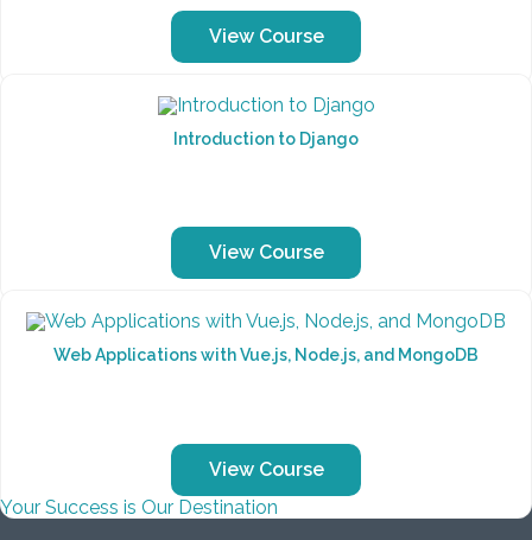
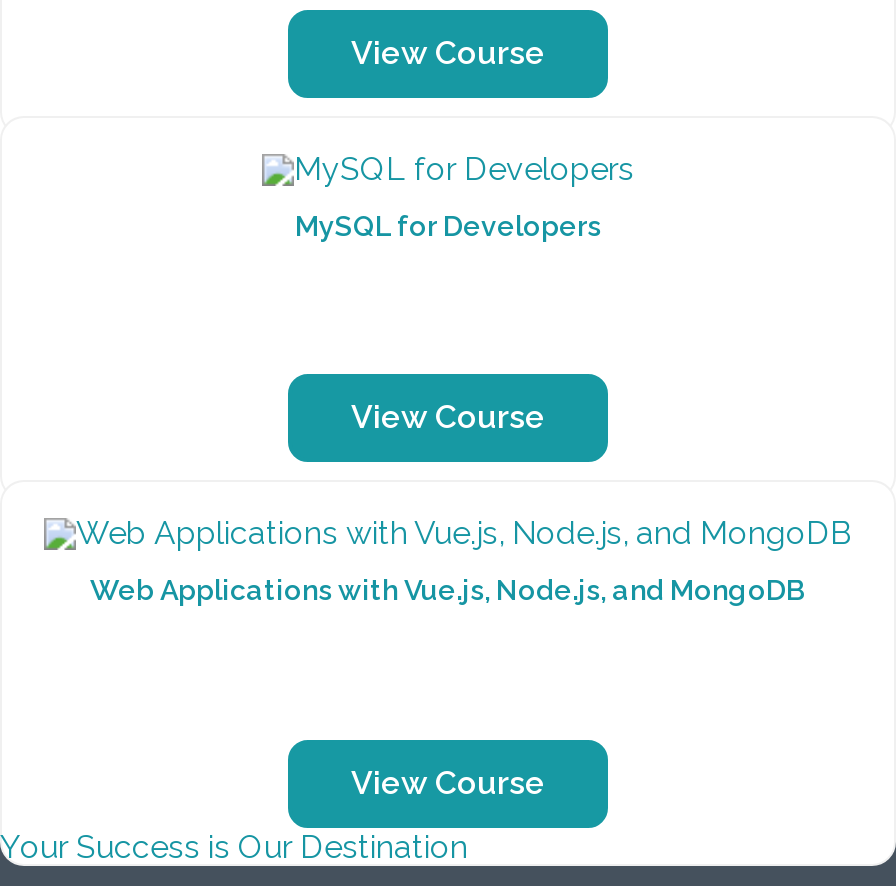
- Introduction to Django
+ MySQL for Developers
